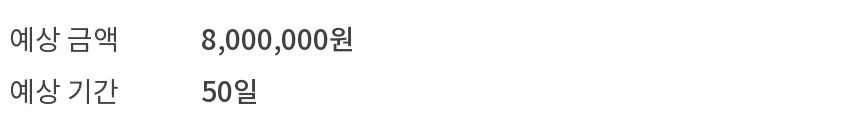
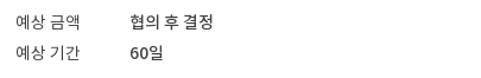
- 8,000,000원
+ 협의 후 결정

- 50일
+ 60일
